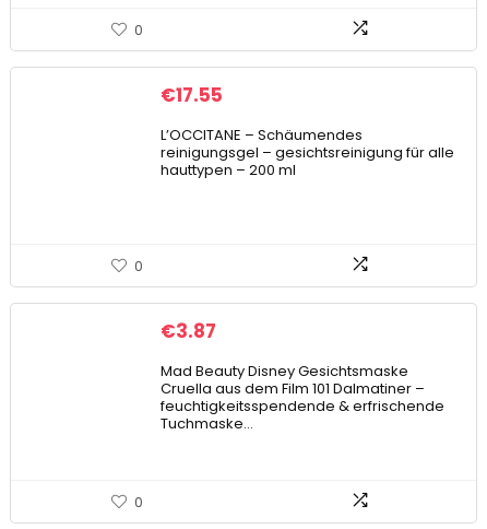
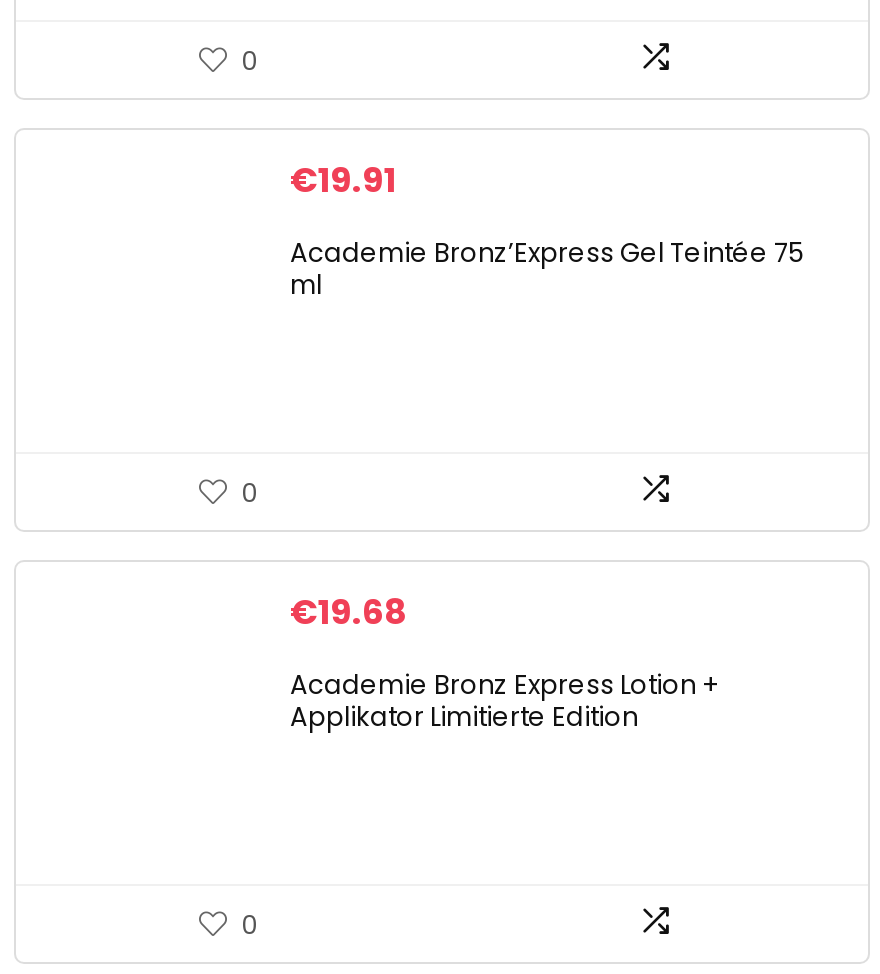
- €17.55
+ €19.91

- L’OCCITANE – Schäumendes
- reinigungsgel – gesichtsreinigung für alle
- hauttypen – 200 ml
+ Academie Bronz’Express Gel Teintée 75
+ ml

- €3.87
+ €19.68

- Mad Beauty Disney Gesichtsmaske
- Cruella aus dem Film 101 Dalmatiner –
- feuchtigkeitsspendende & erfrischende
- Tuchmaske…
+ Academie Bronz Express Lotion +
+ Applikator Limitierte Edition
